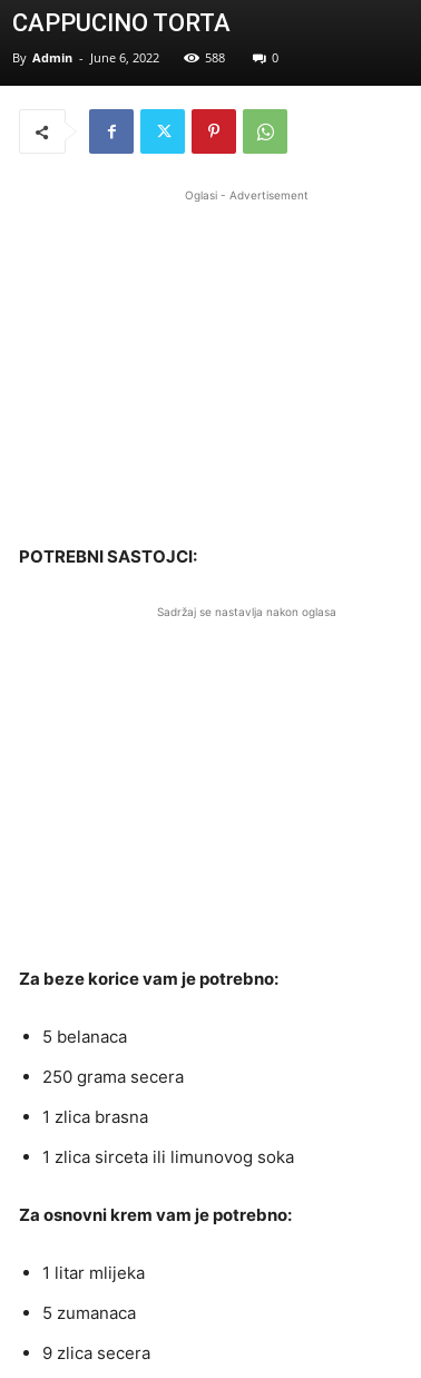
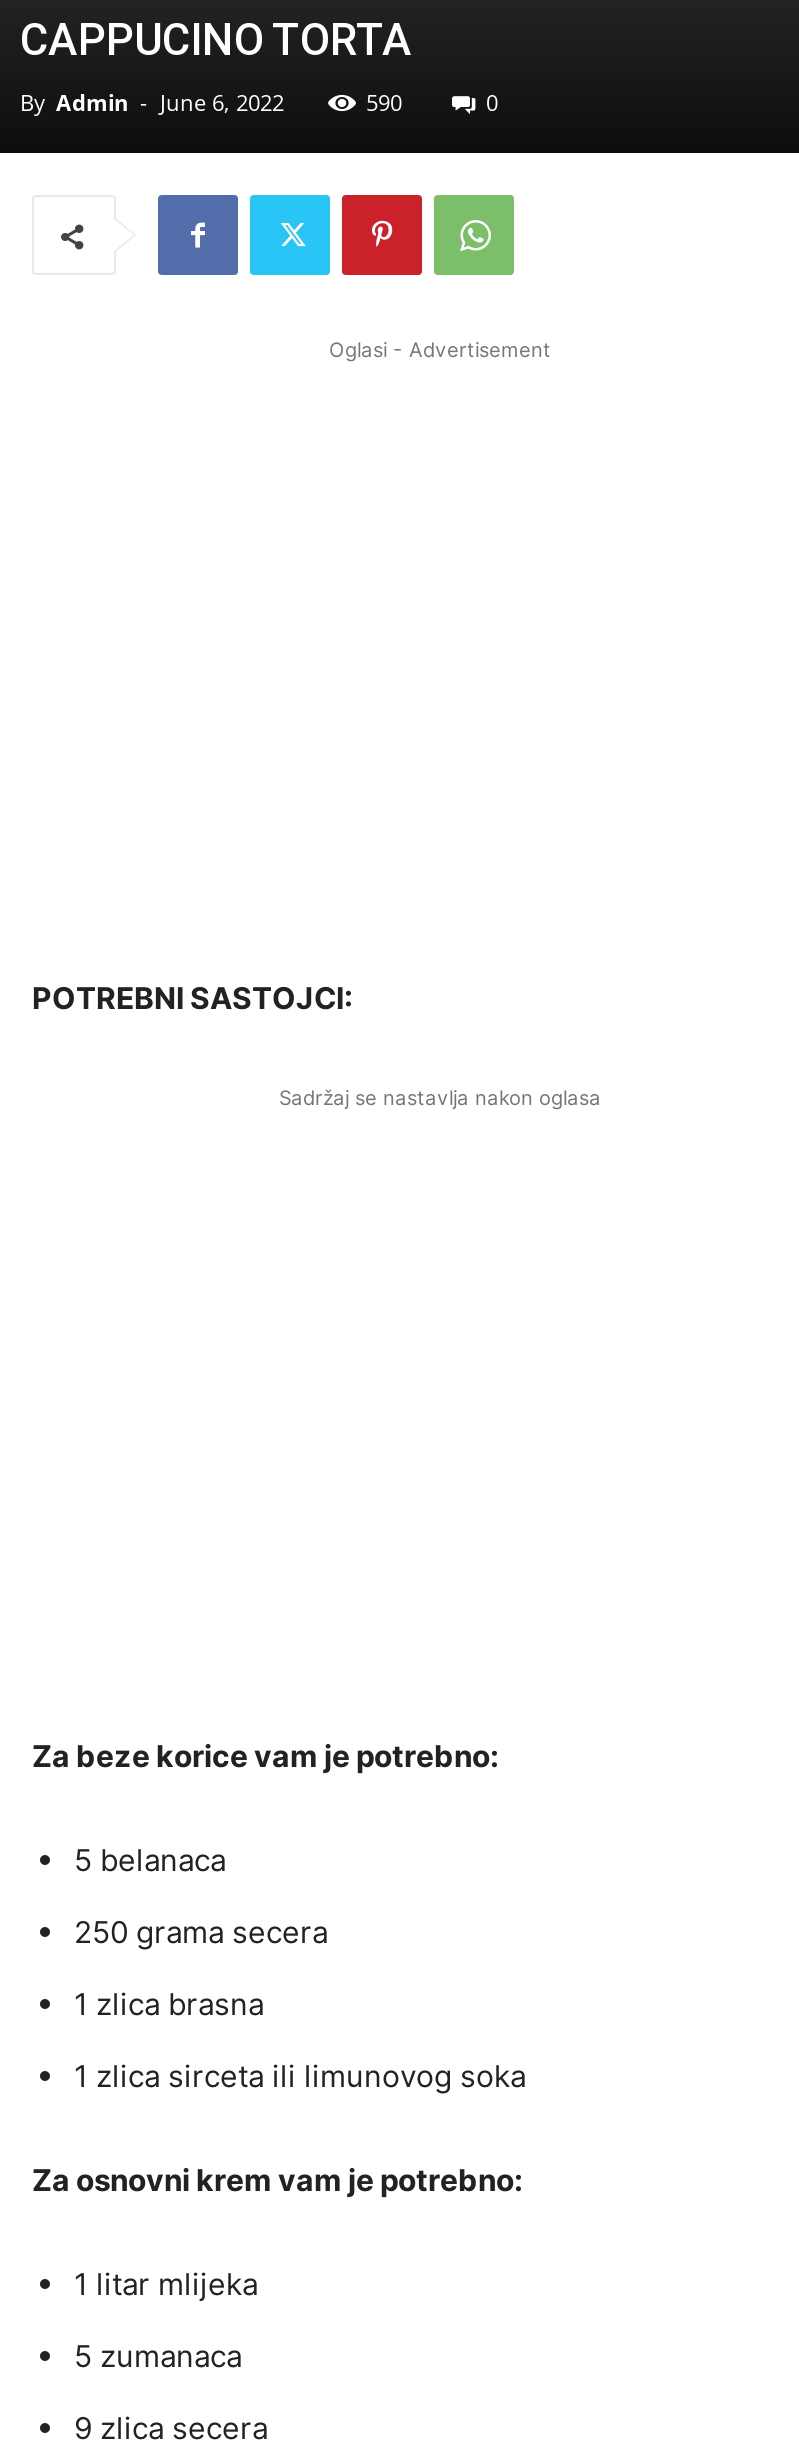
- 588
+ 590
